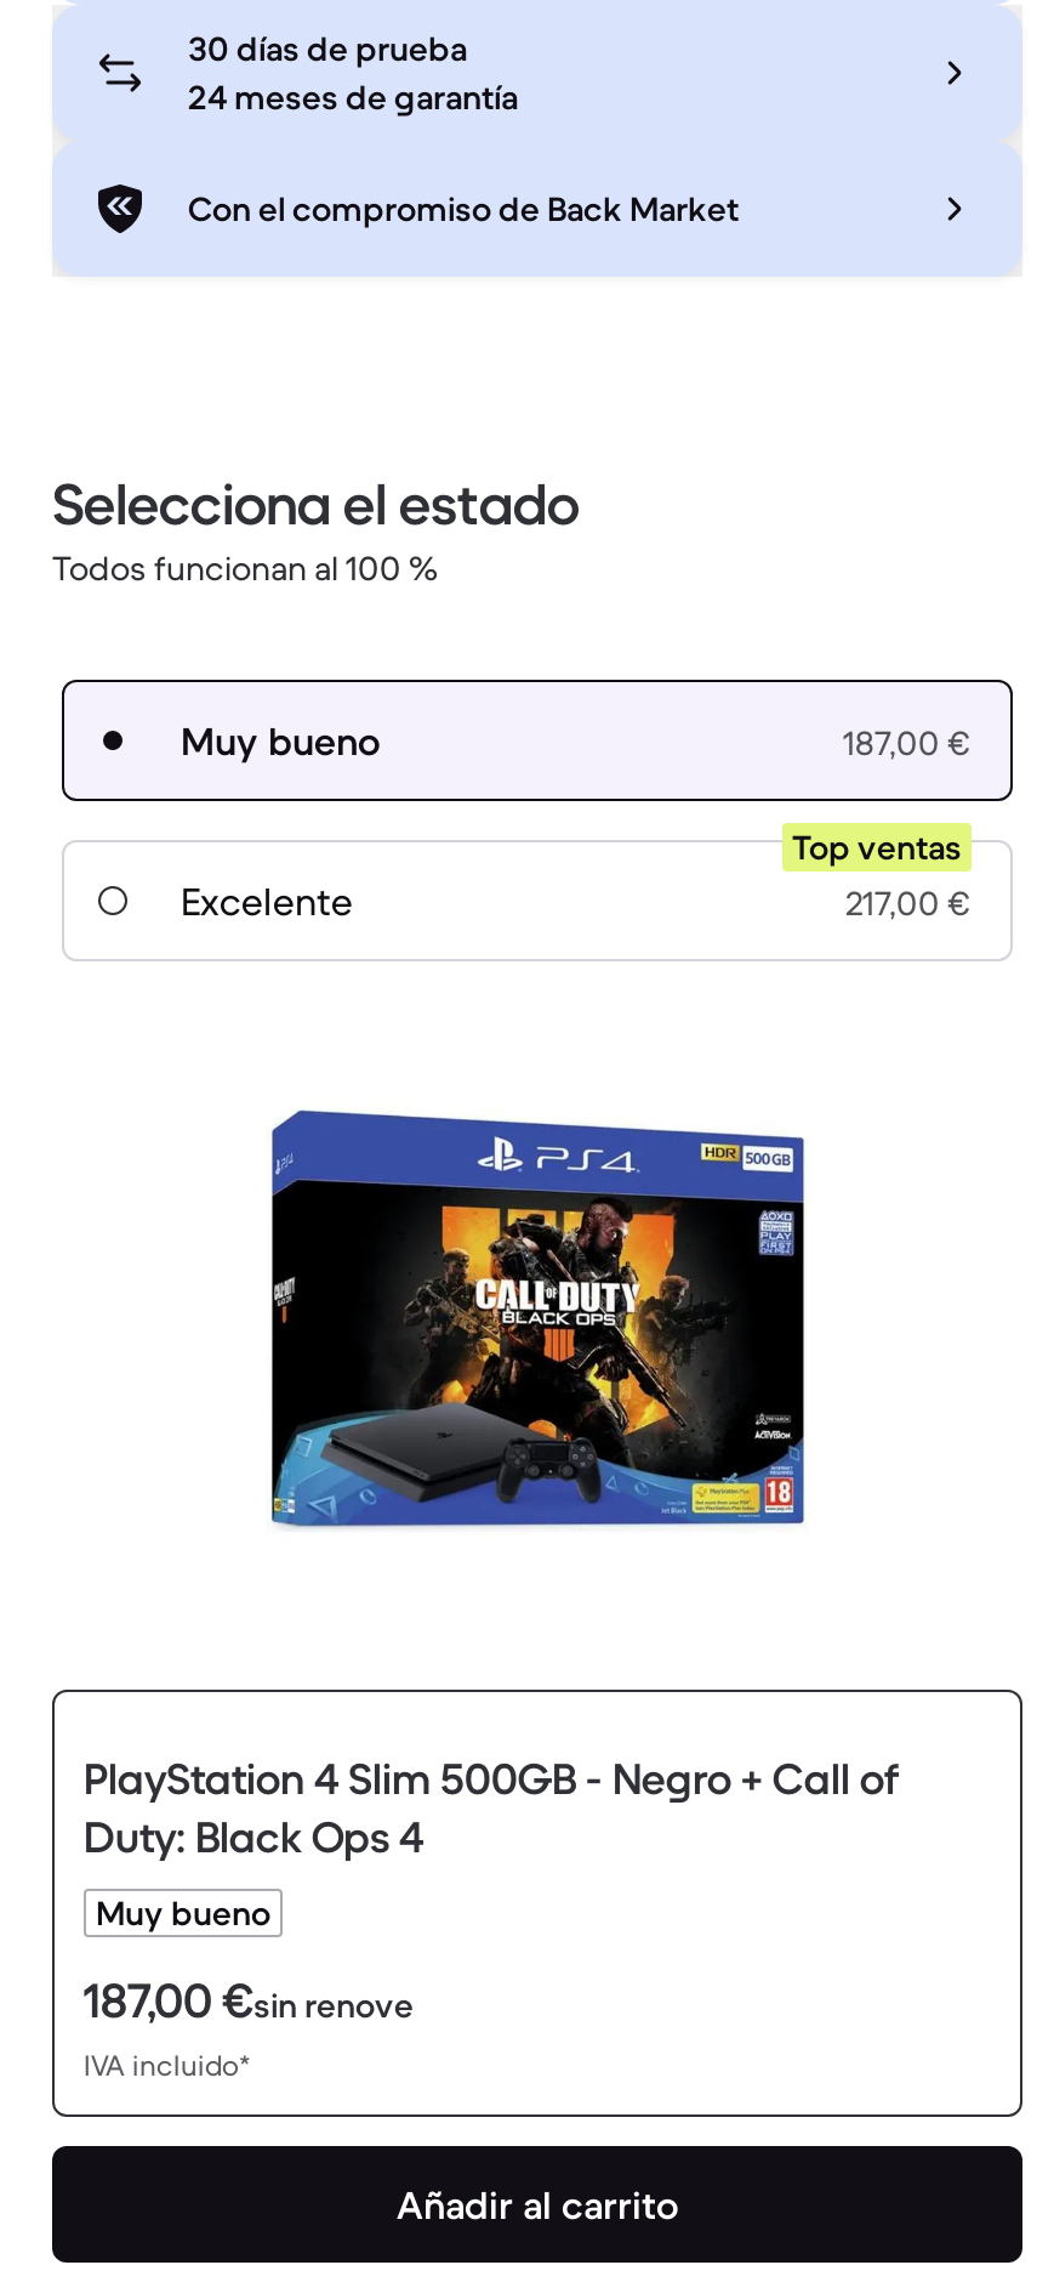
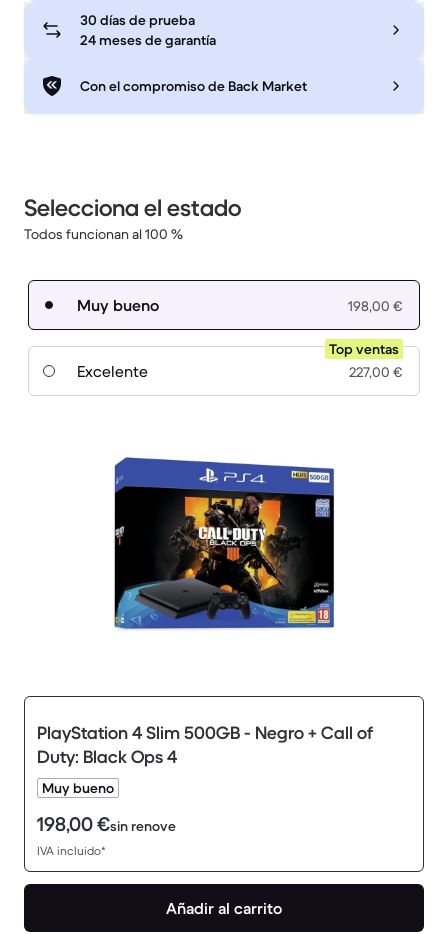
- 187,00 €
+ 198,00 €

- 217,00 €
+ 227,00 €

- 187,00 €sin renove
+ 198,00 €sin renove
